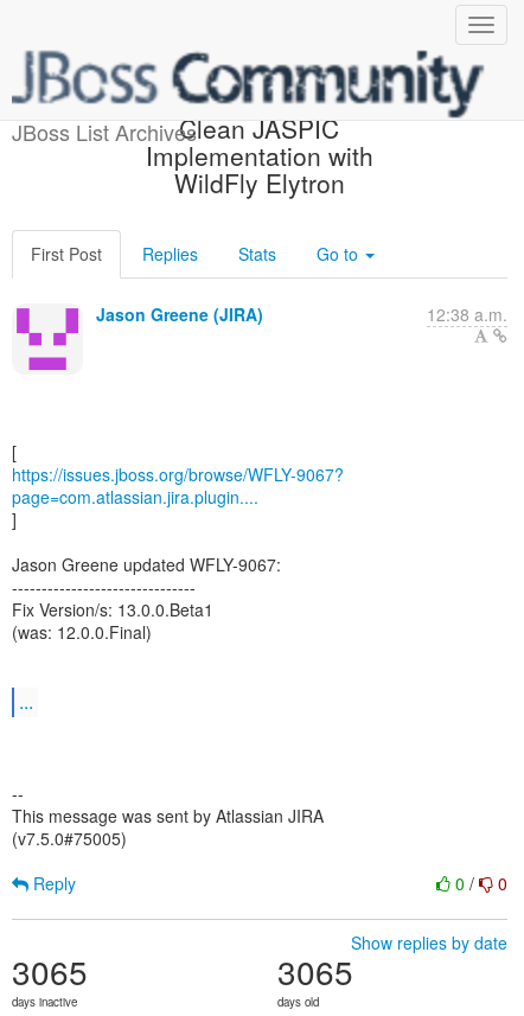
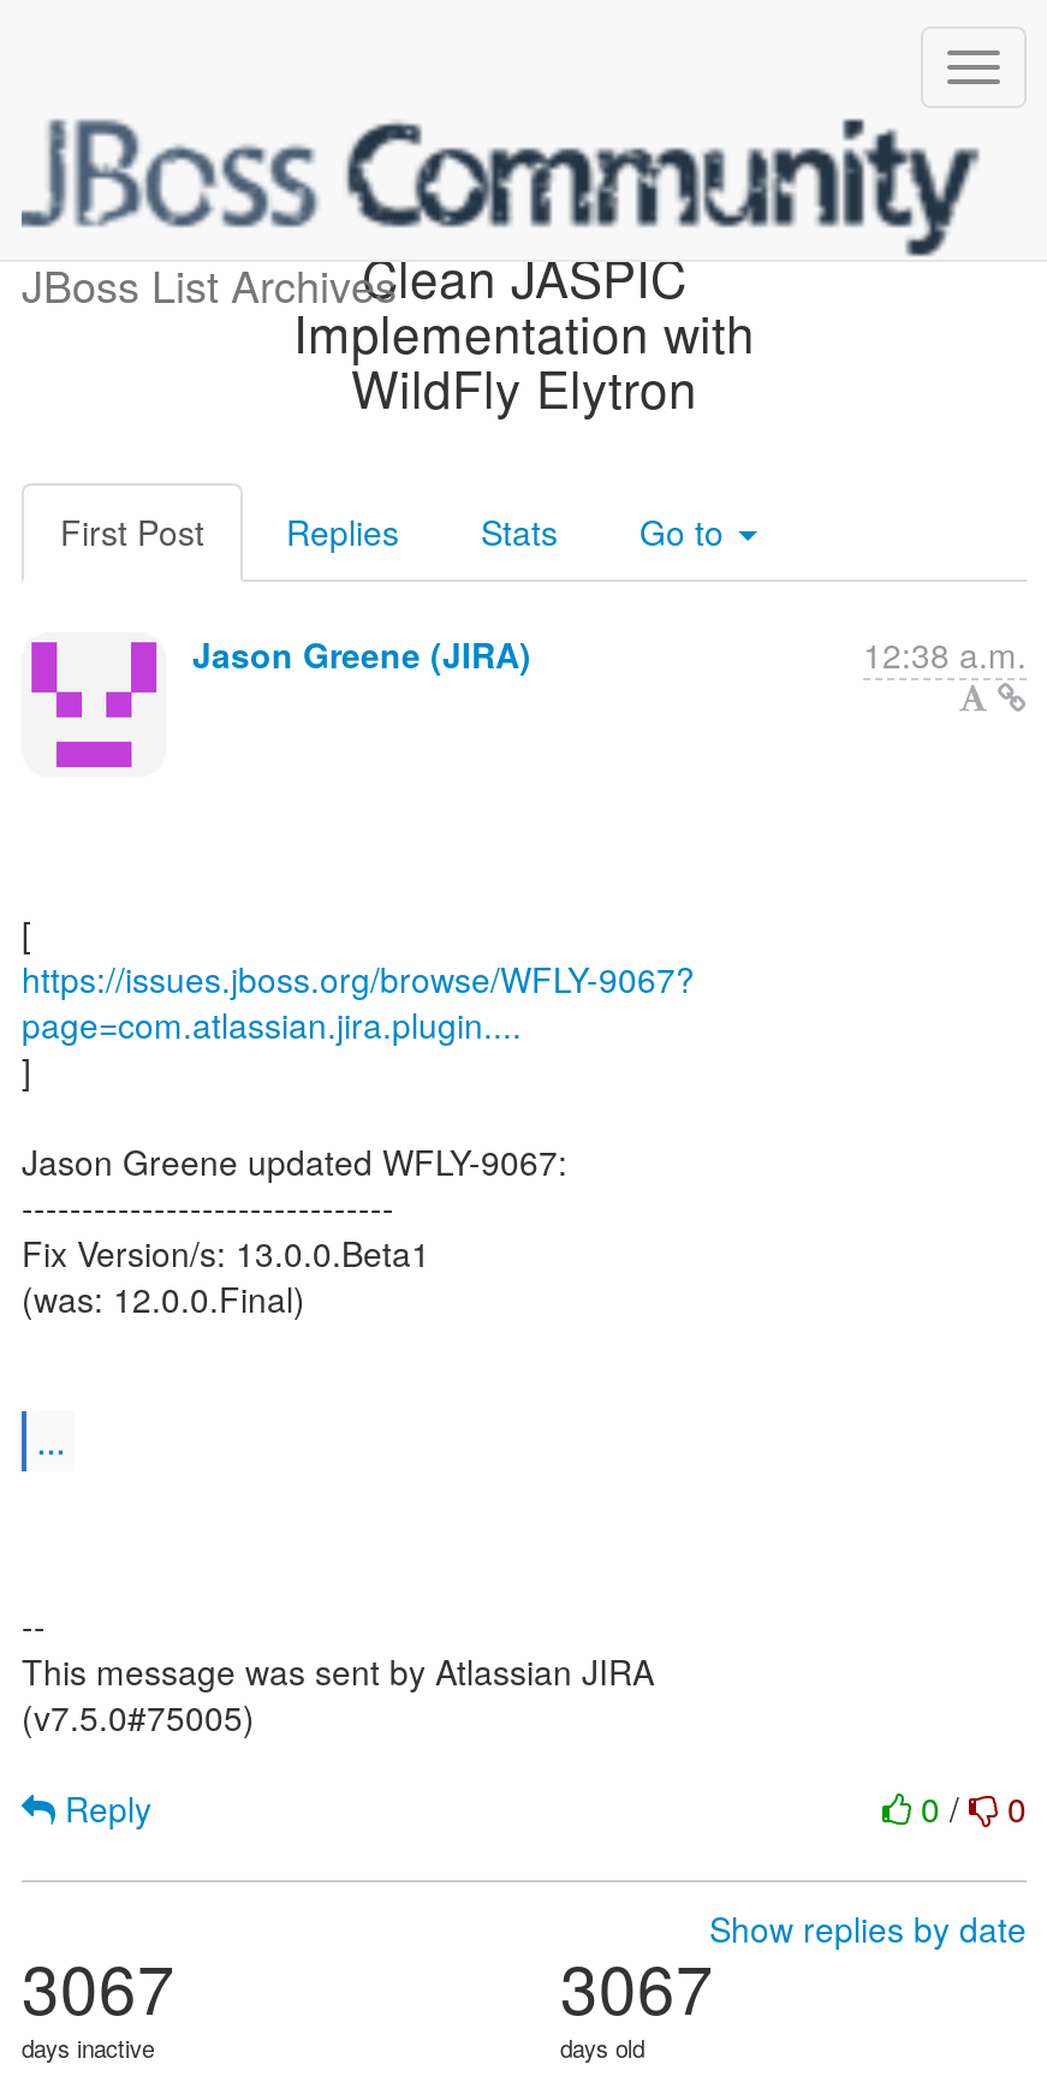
- 3065
+ 3067

- 3065
+ 3067
